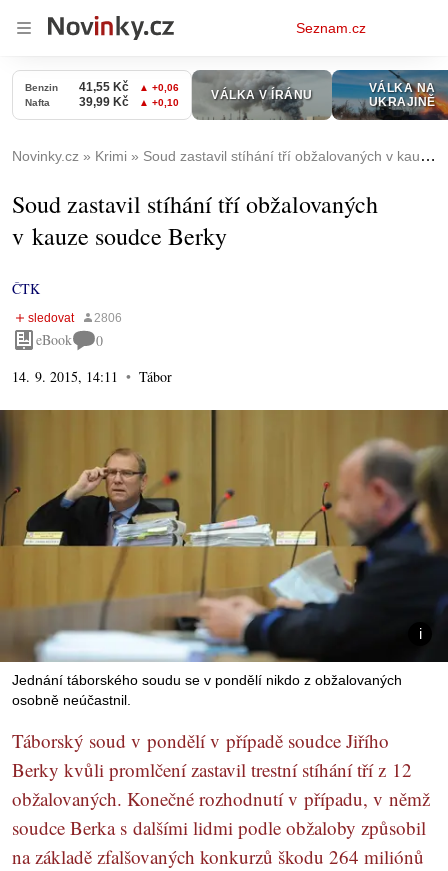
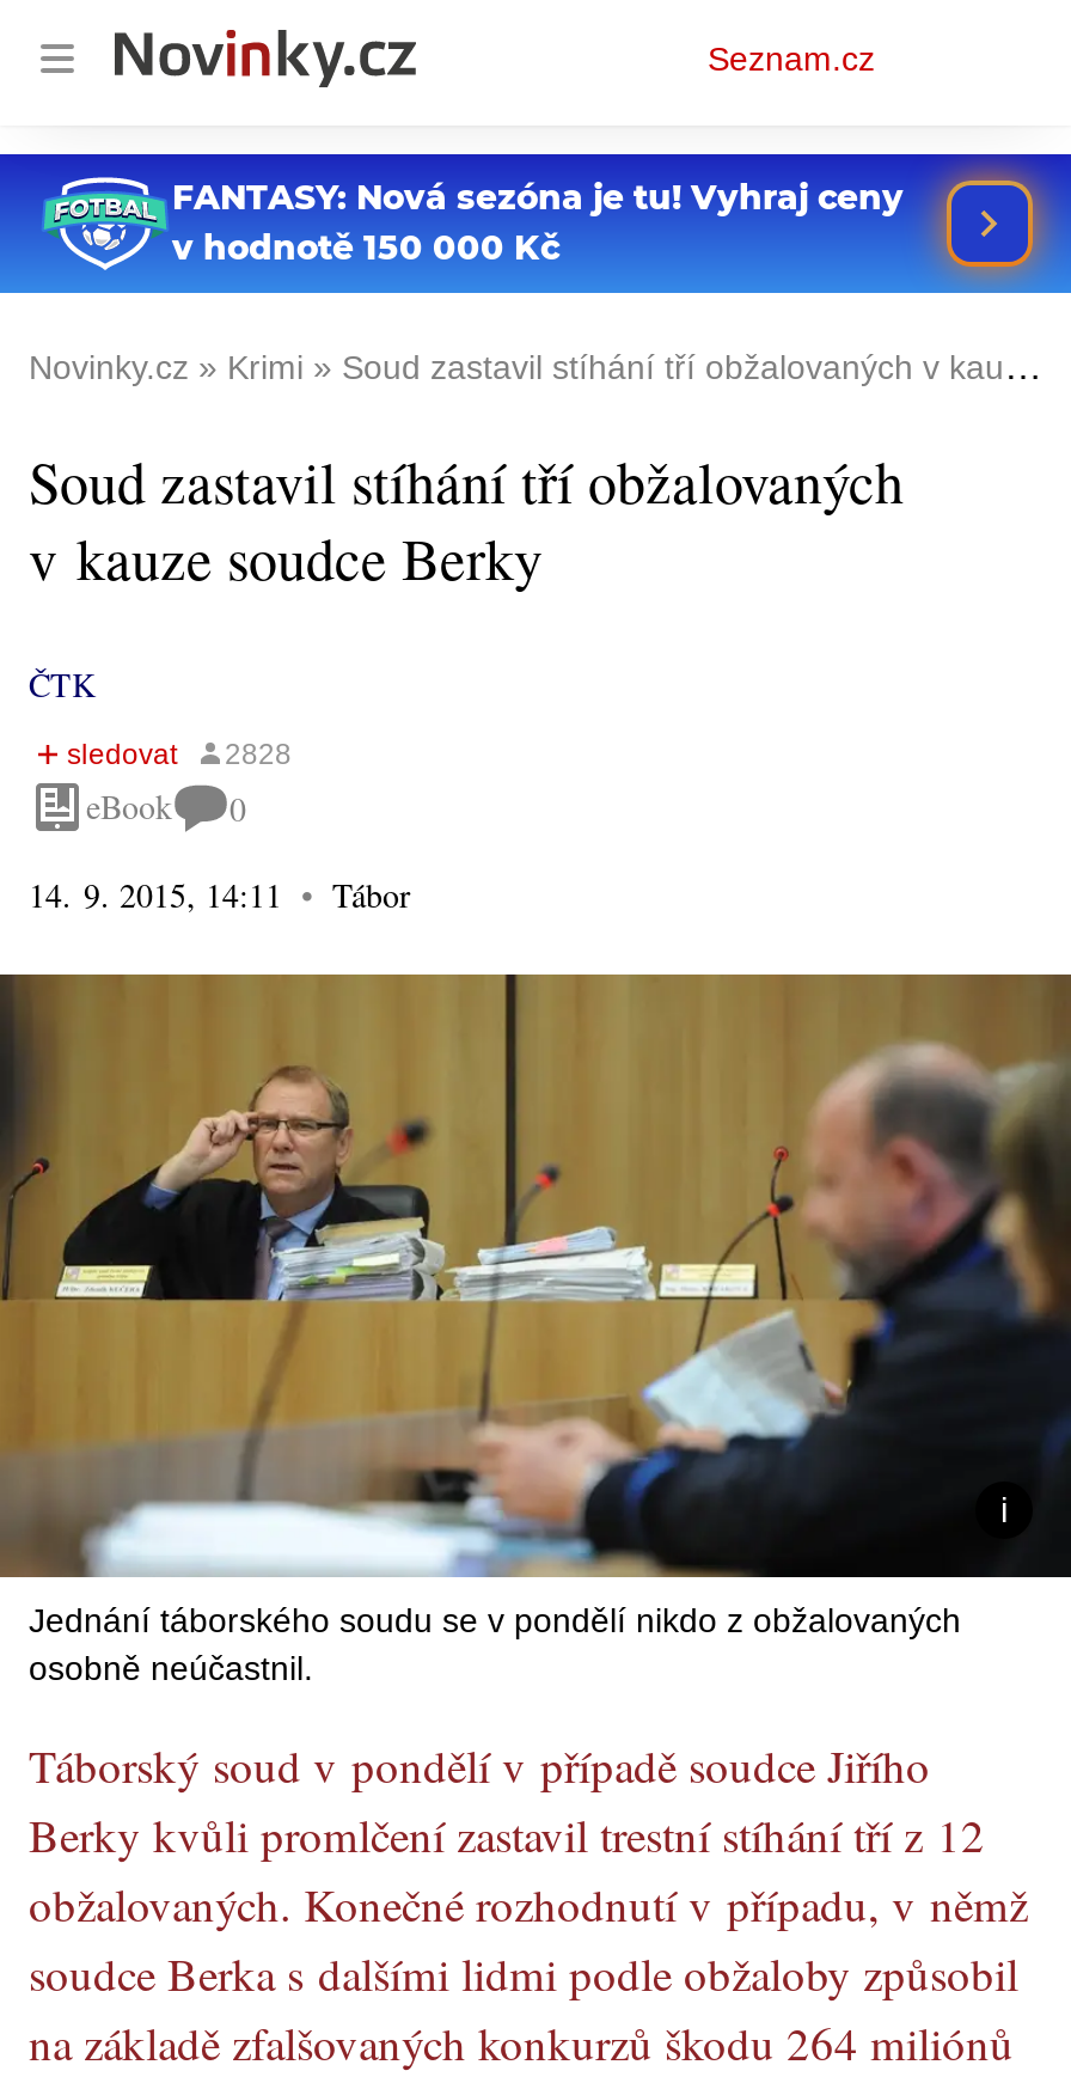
- [image]
+ [image]
